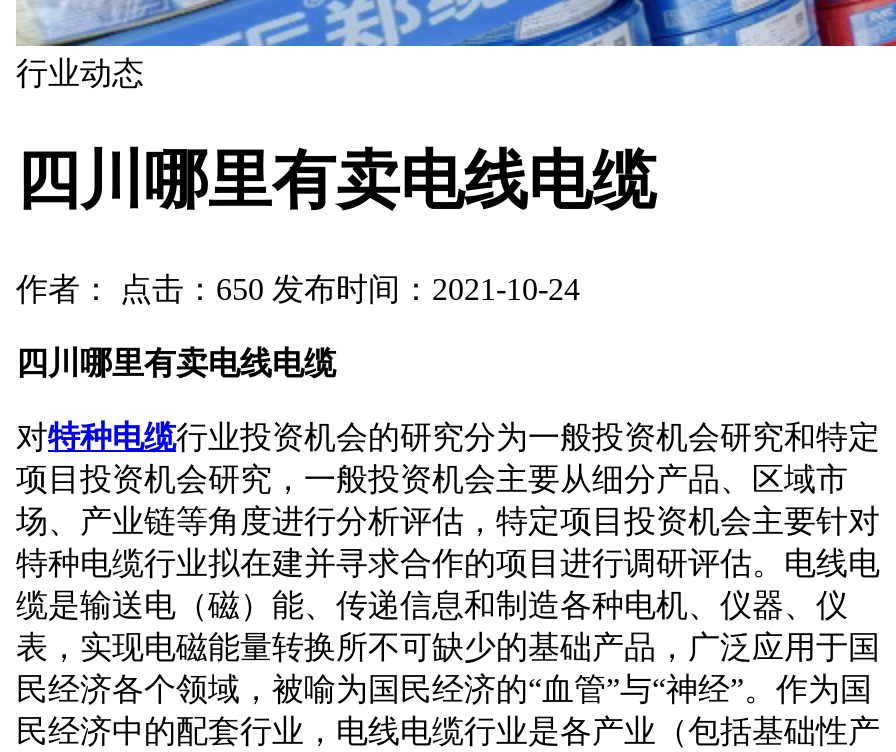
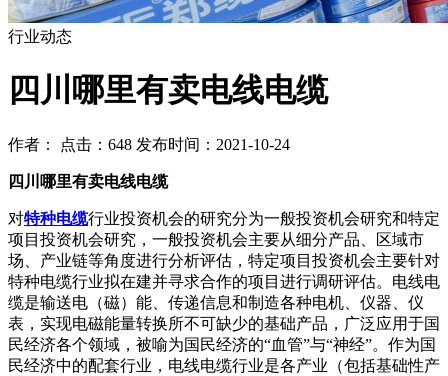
- 作者： 点击：650 发布时间：2021-10-24
+ 作者： 点击：648 发布时间：2021-10-24
